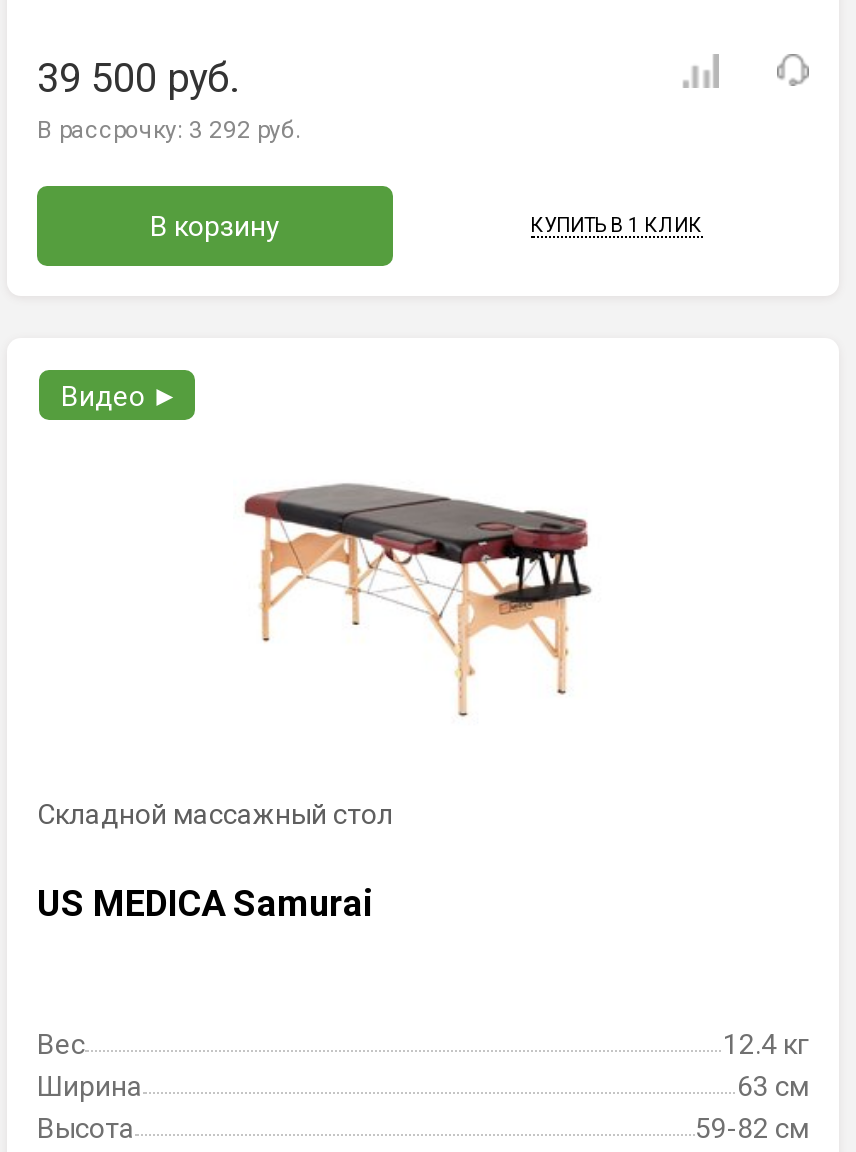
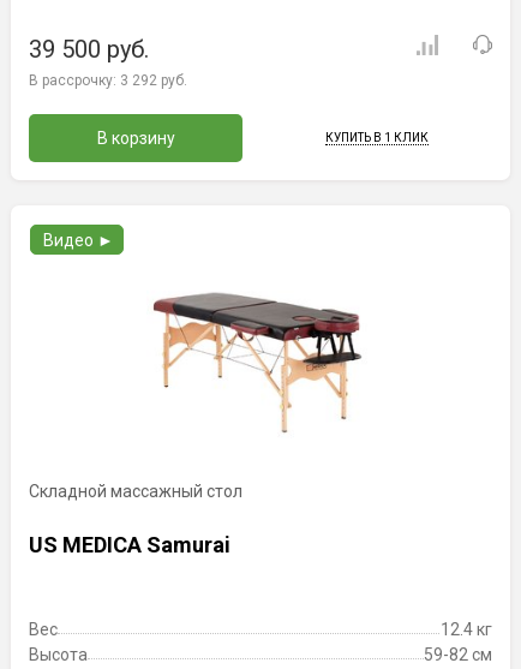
- Ширина
- 63 см
